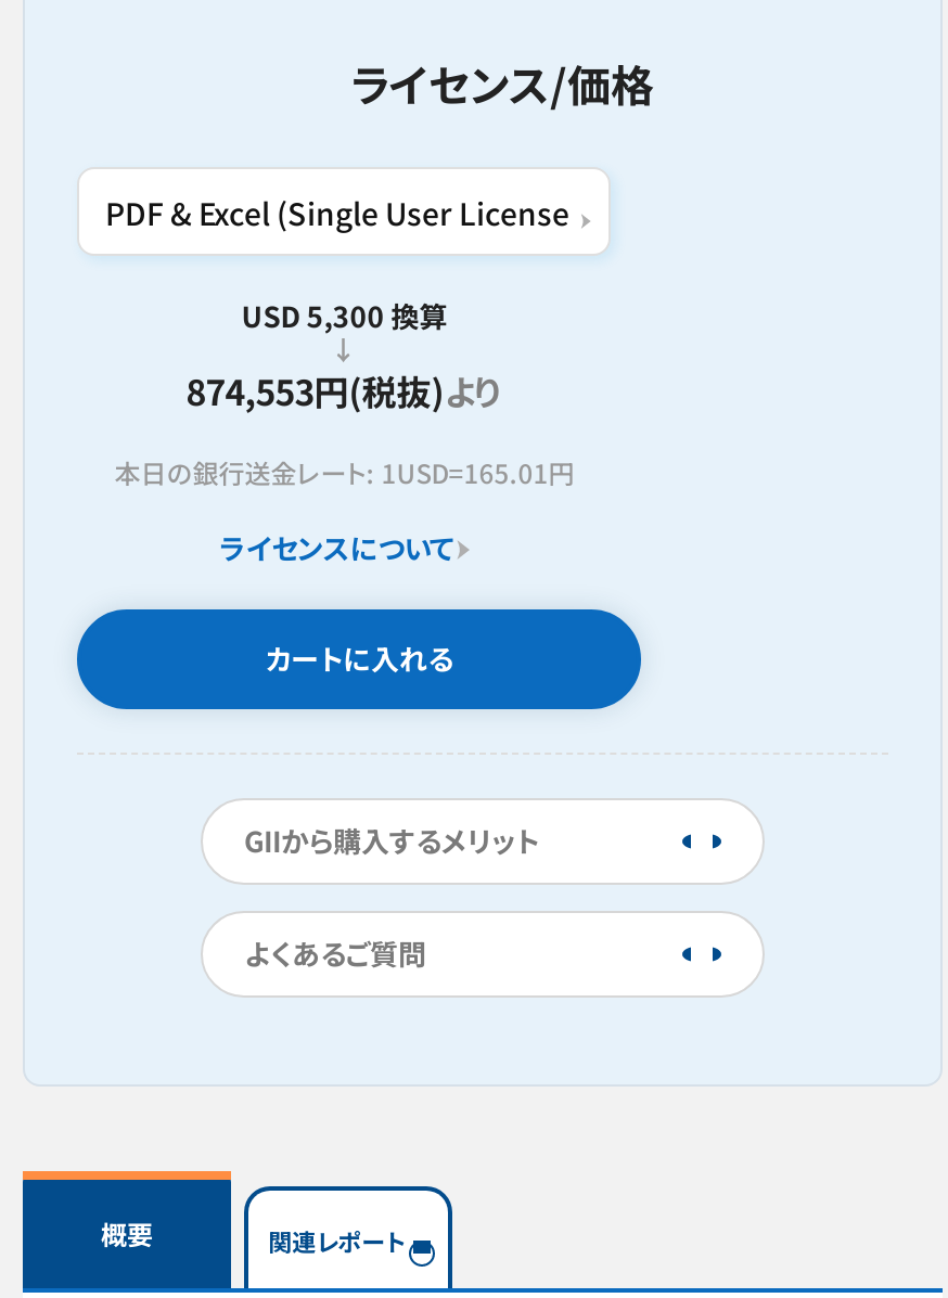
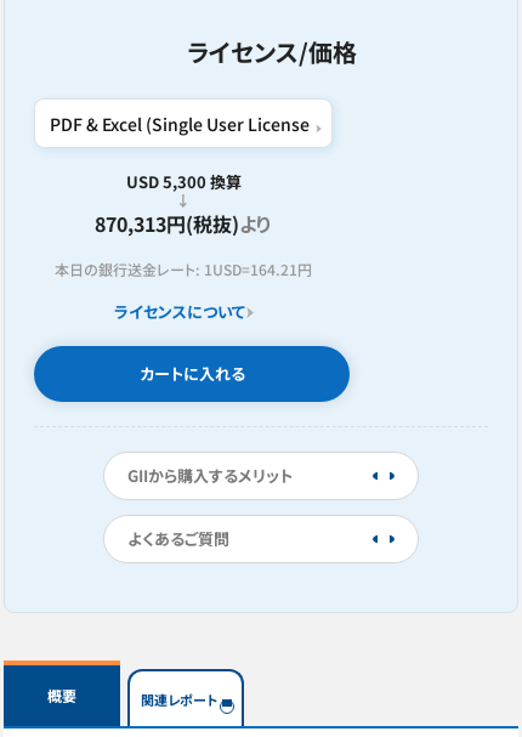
- 874,553円(税抜)より
+ 870,313円(税抜)より

- 本日の銀行送金レート: 1USD=165.01円
+ 本日の銀行送金レート: 1USD=164.21円
